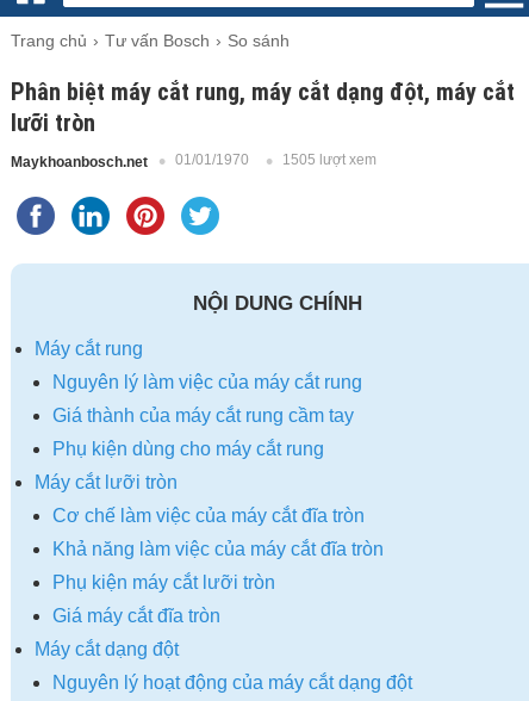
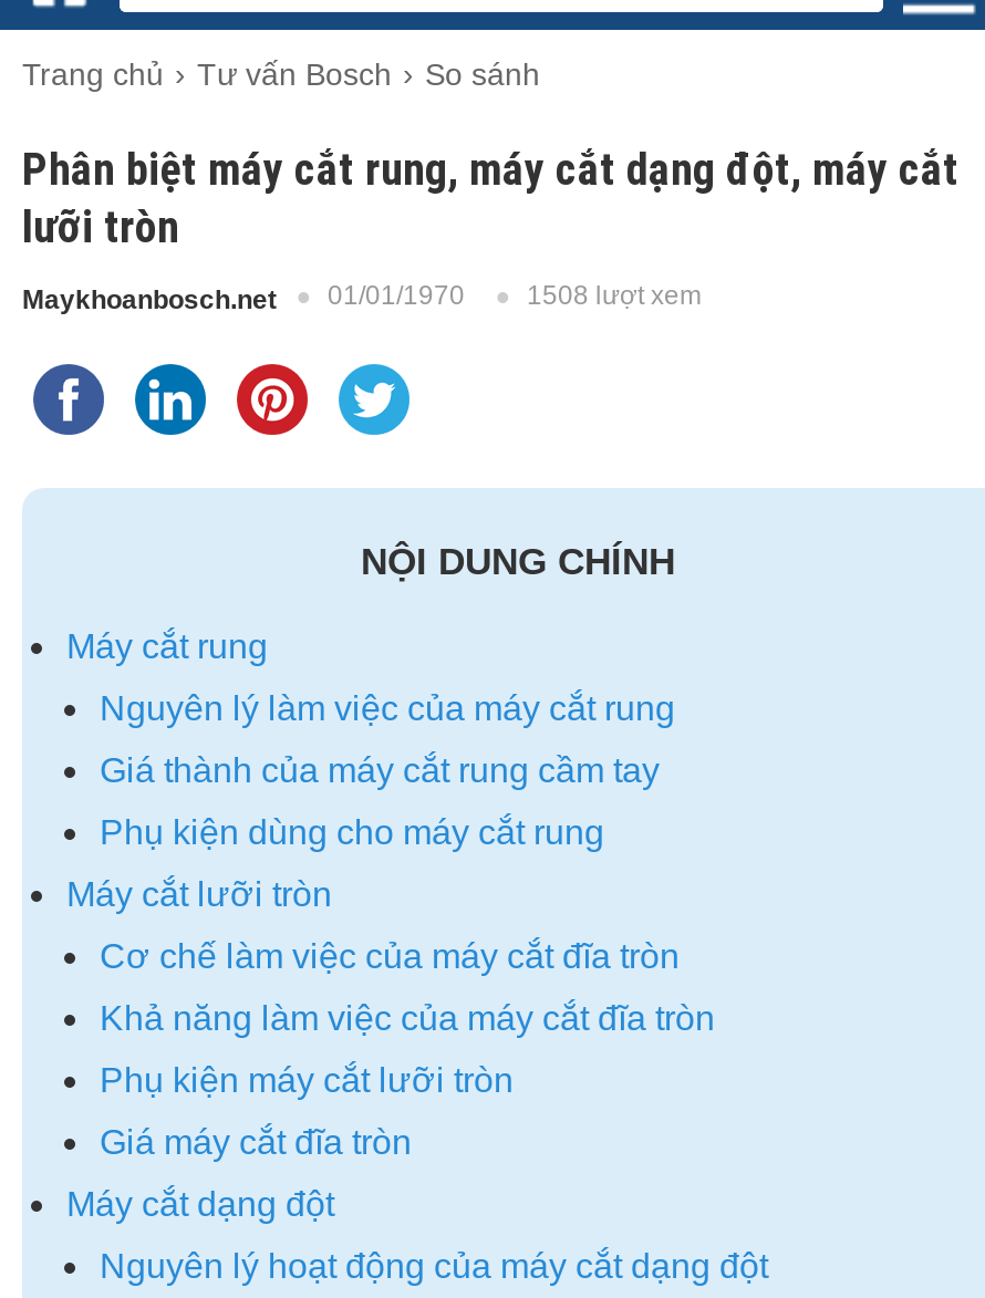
- Maykhoanbosch.net 01/01/1970 1505 lượt xem
+ Maykhoanbosch.net 01/01/1970 1508 lượt xem
